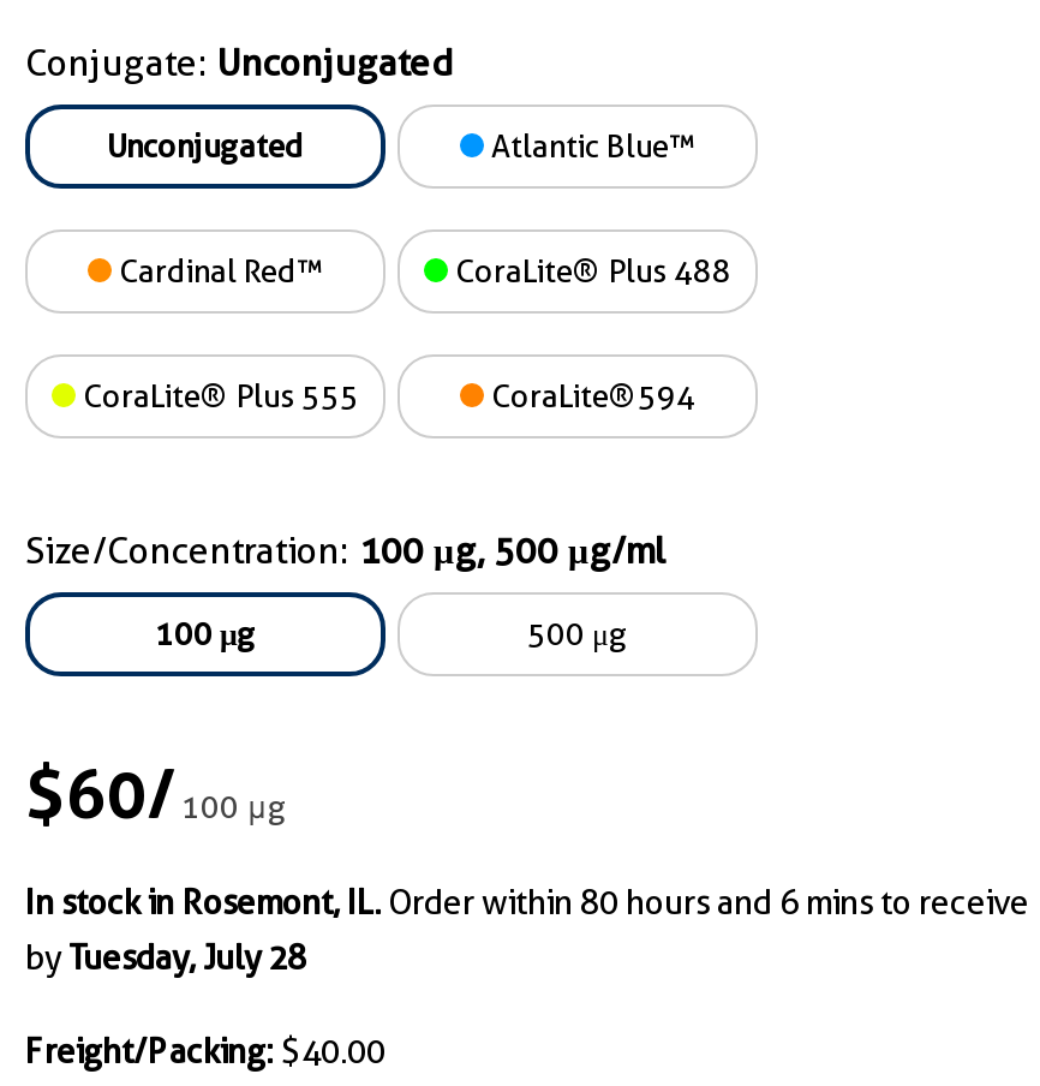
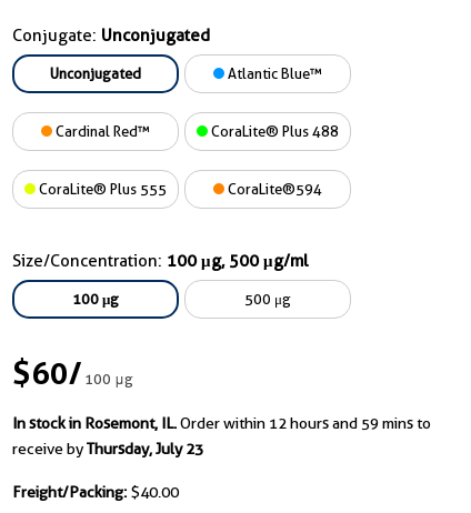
- In stock in Rosemont, IL. Order within 80 hours and 6 mins to receive
- by Tuesday, July 28
+ In stock in Rosemont, IL. Order within 12 hours and 59 mins to
+ receive by Thursday, July 23
